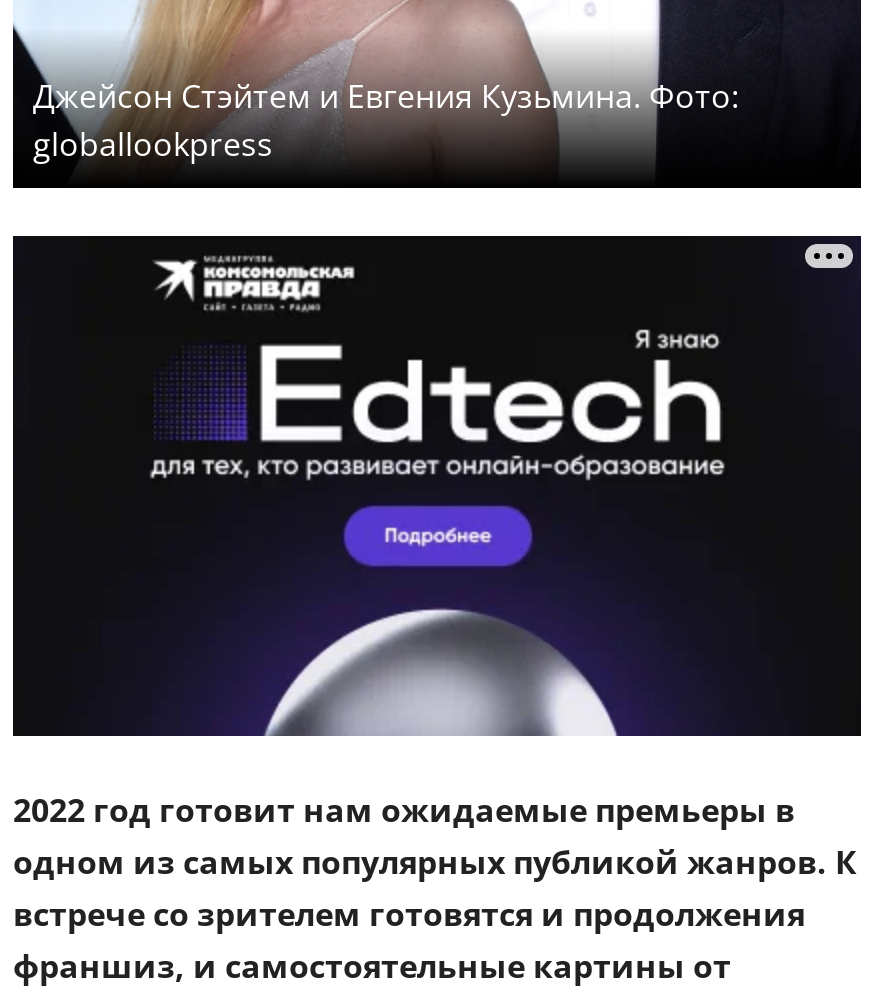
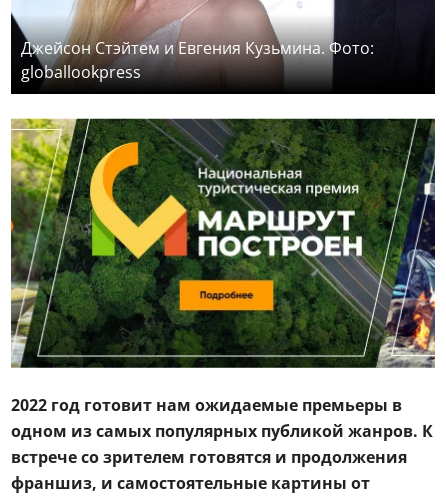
- [image]
+ [image]
